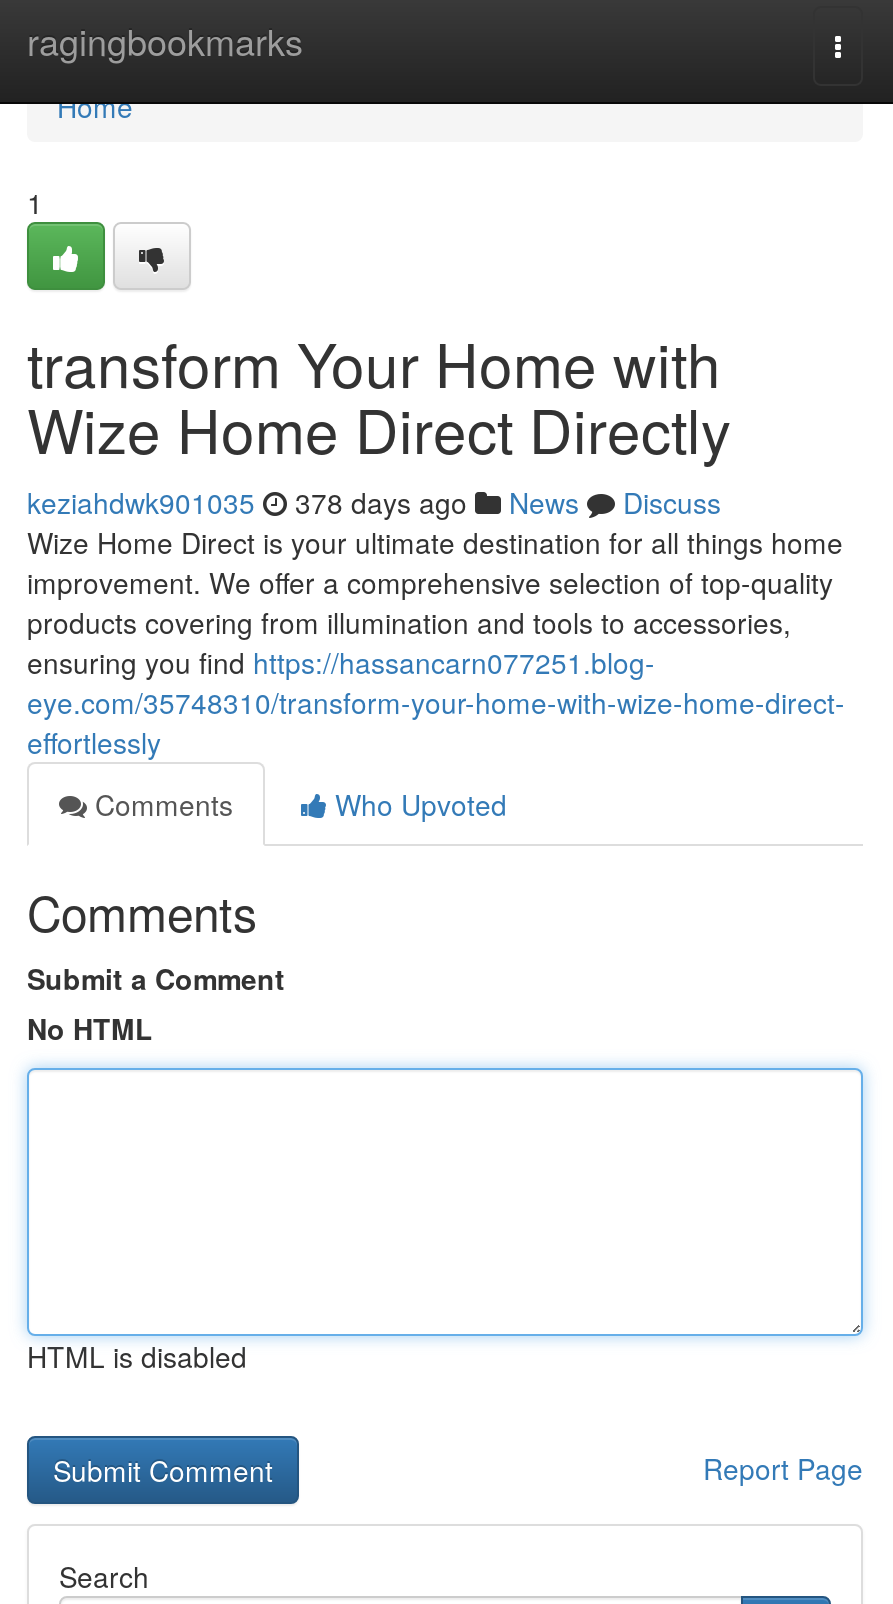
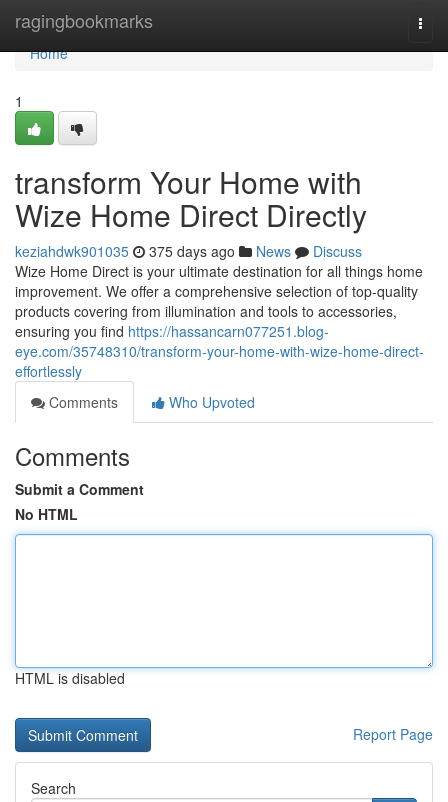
- keziahdwk901035 378 days ago News Discuss
+ keziahdwk901035 375 days ago News Discuss
